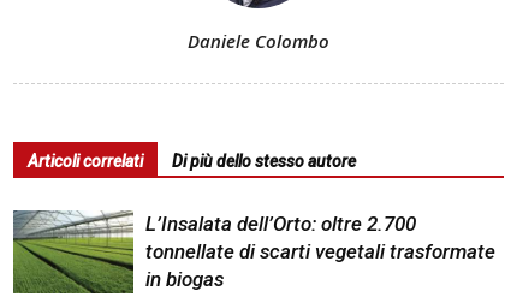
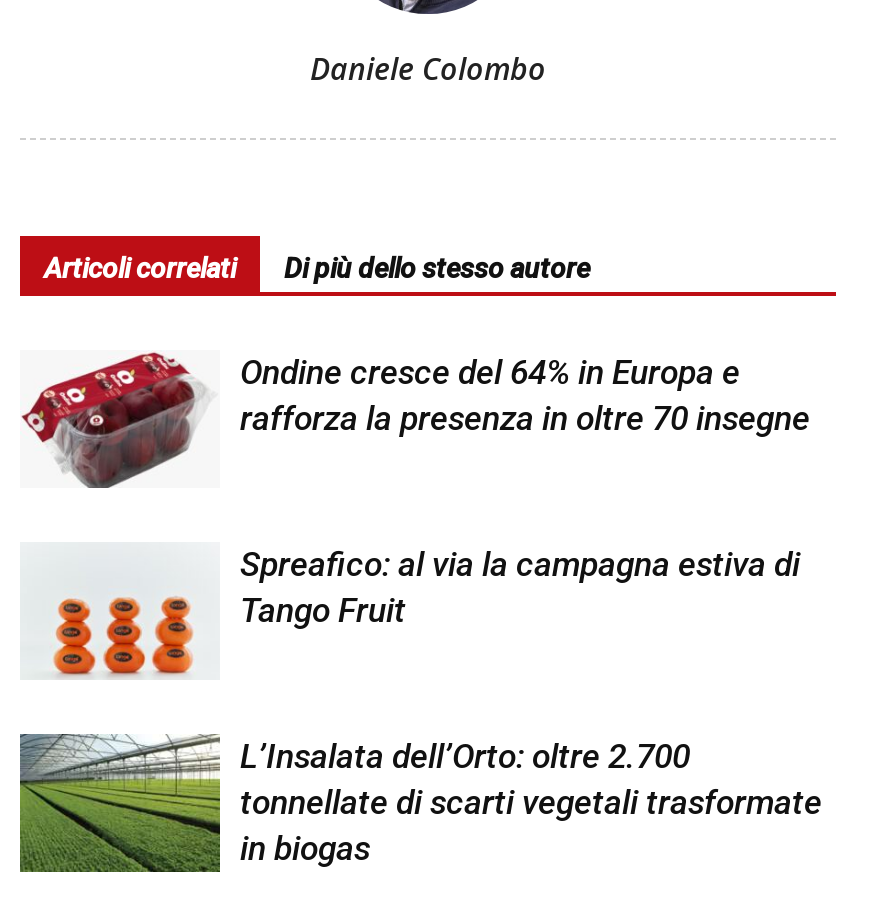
+ [image]
+ Ondine cresce del 64% in Europa e
+ rafforza la presenza in oltre 70 insegne

+ [image]
+ Spreafico: al via la campagna estiva di
+ Tango Fruit
